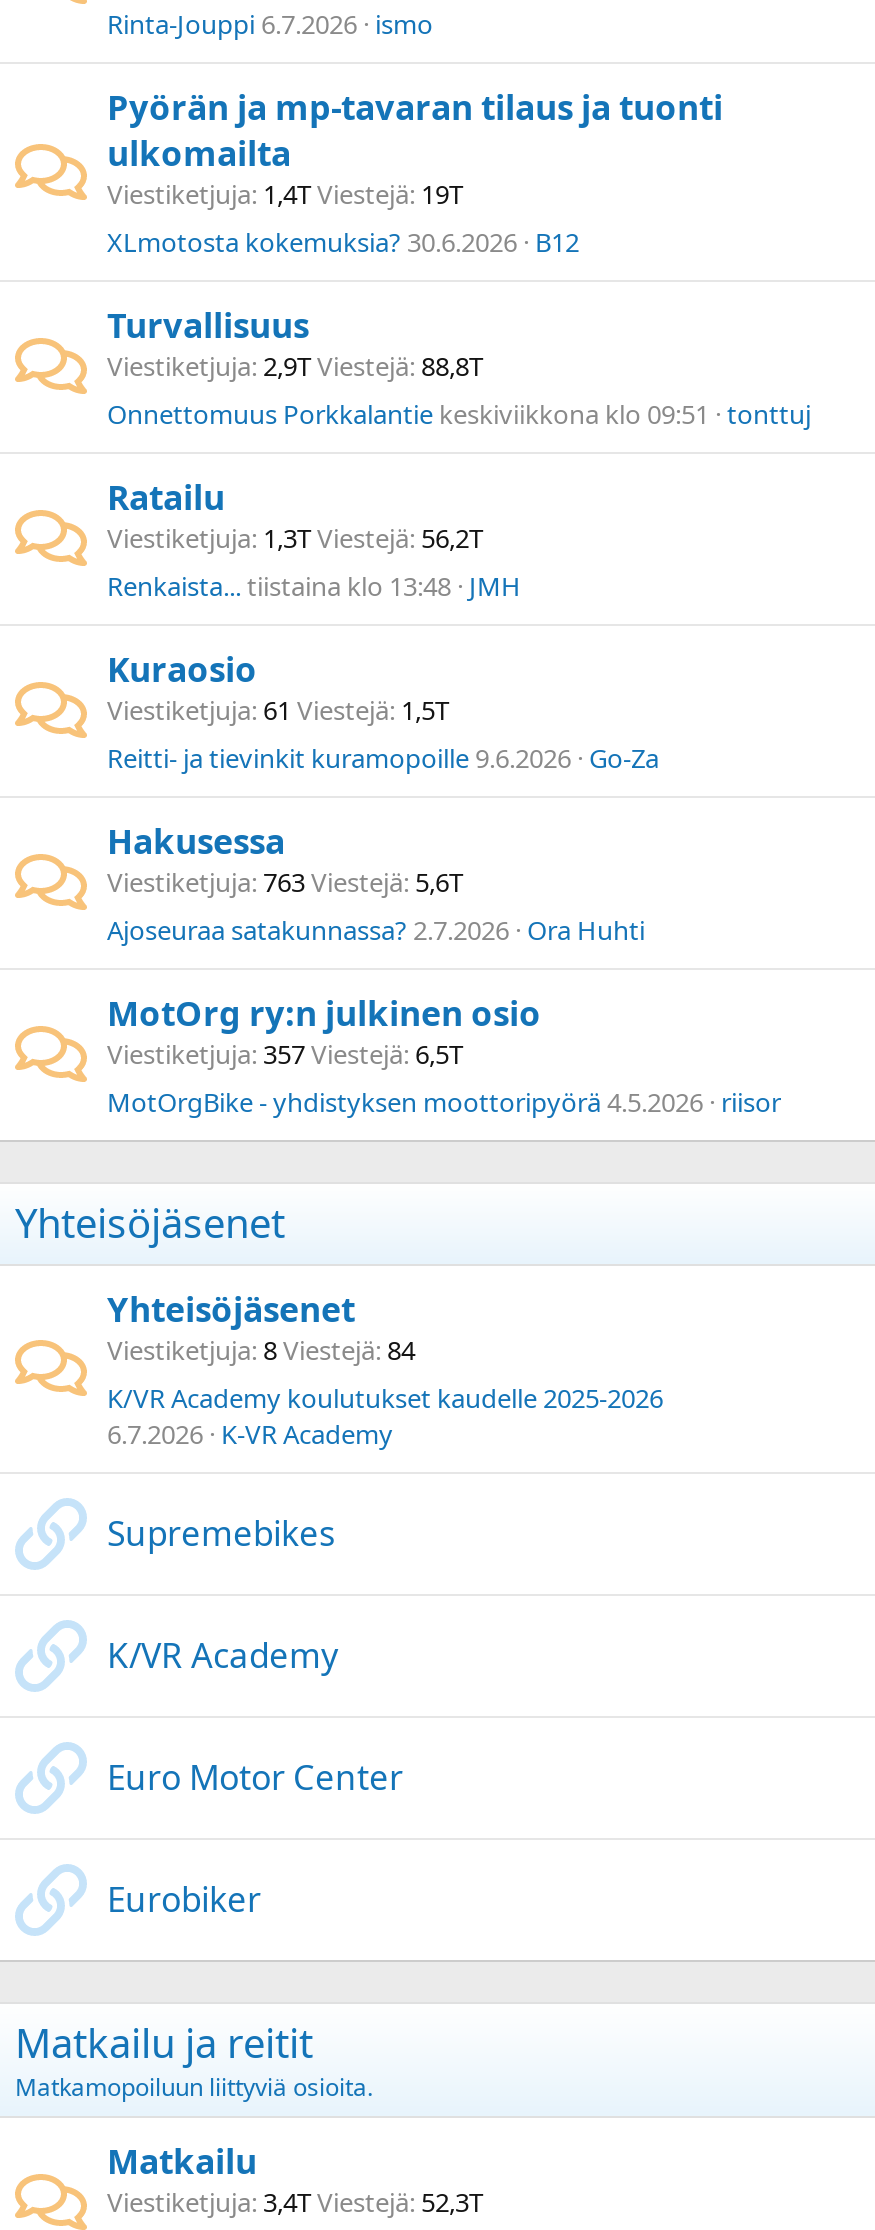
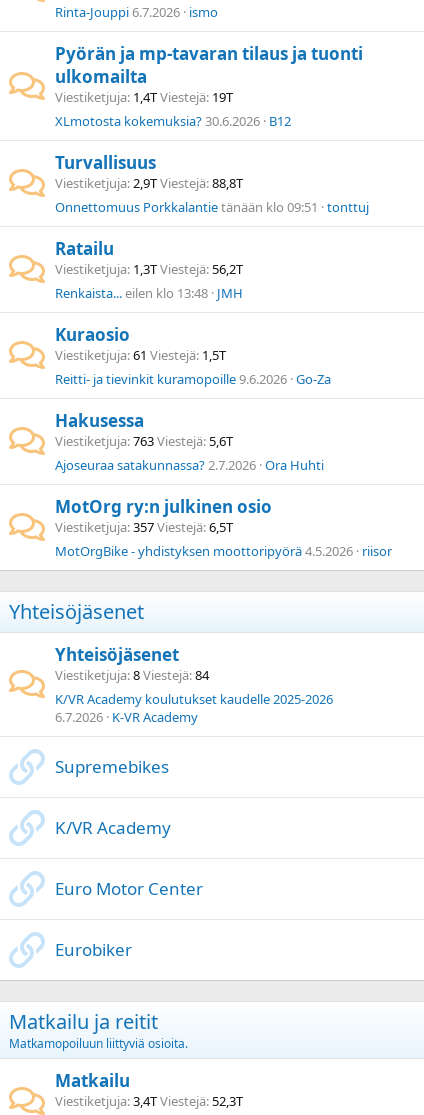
- Onnettomuus Porkkalantie keskiviikkona klo 09:51 tonttuj
+ Onnettomuus Porkkalantie tänään klo 09:51 tonttuj

- Renkaista... tiistaina klo 13:48 JMH
+ Renkaista... eilen klo 13:48 JMH
